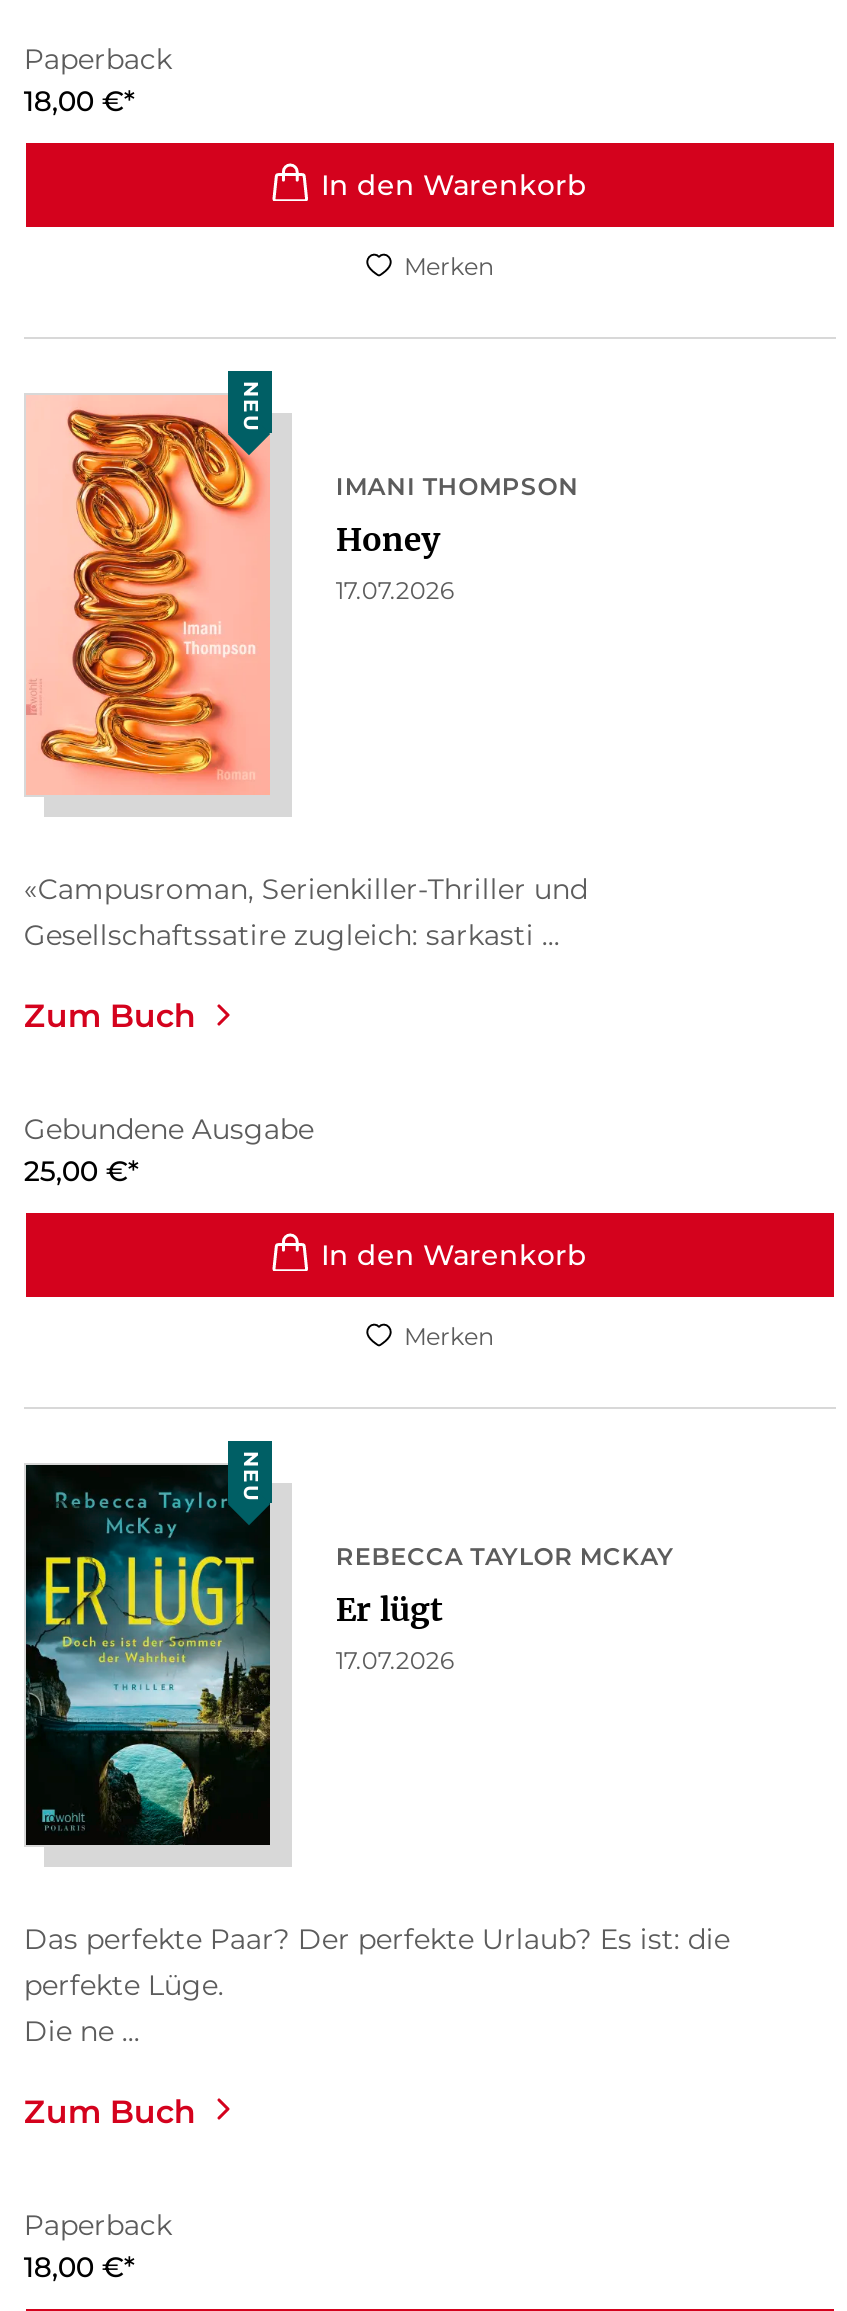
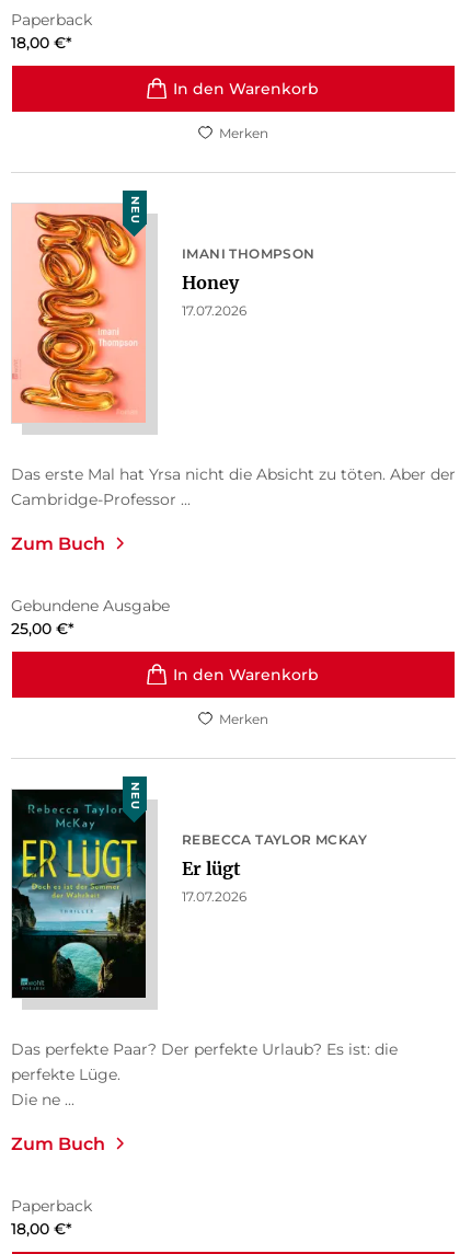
- «Campusroman, Serienkiller-Thriller und
- Gesellschaftssatire zugleich: sarkasti ...
+ Das erste Mal hat Yrsa nicht die Absicht zu töten. Aber der
+ Cambridge-Professor ...
